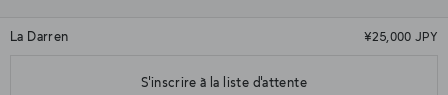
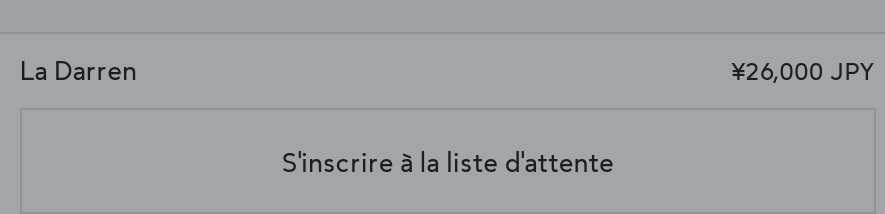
- ¥25,000 JPY
+ ¥26,000 JPY
